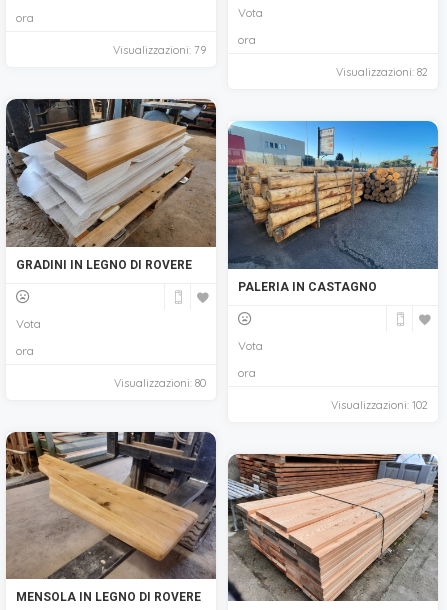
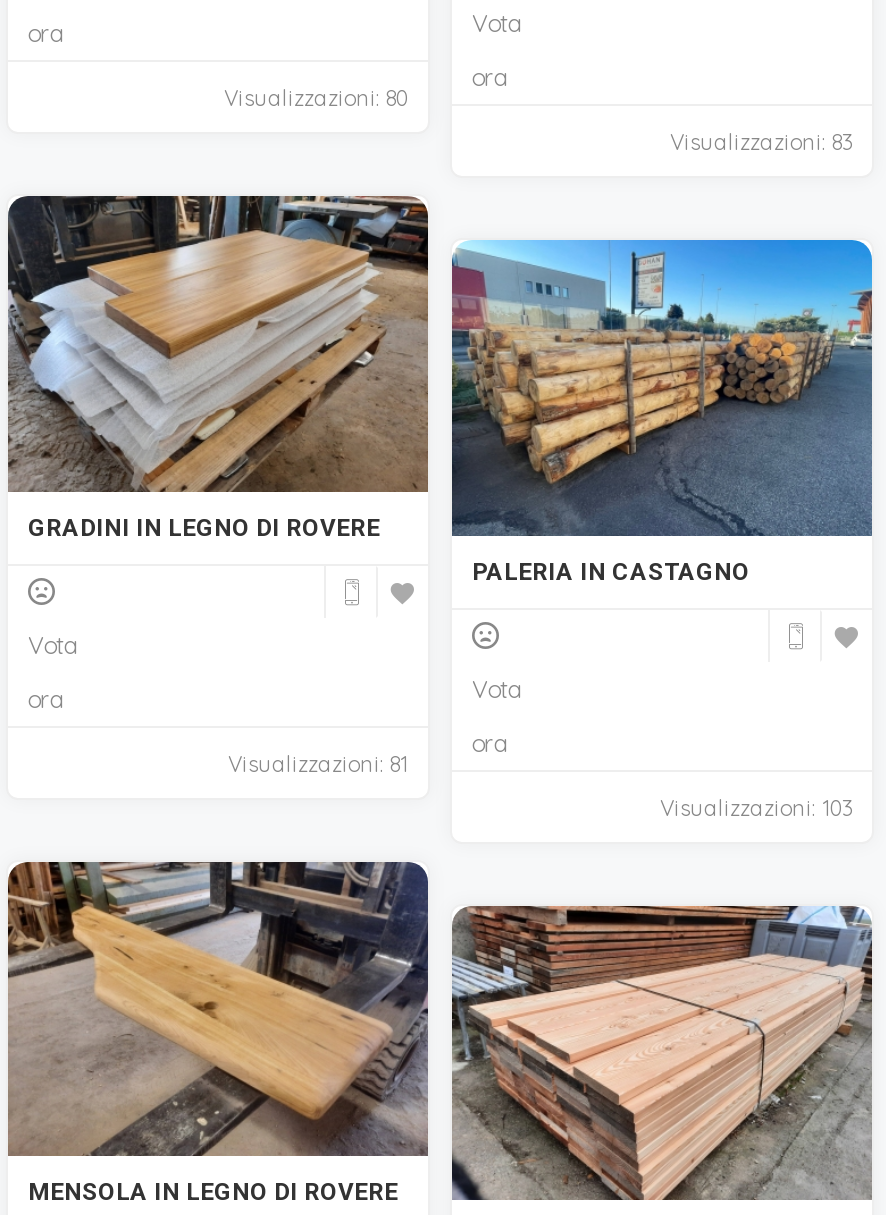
- Visualizzazioni: 79

- Visualizzazioni: 82
+ Visualizzazioni: 83

moved up: Visualizzazioni: 80

+ Visualizzazioni: 81

- Visualizzazioni: 102
+ Visualizzazioni: 103
